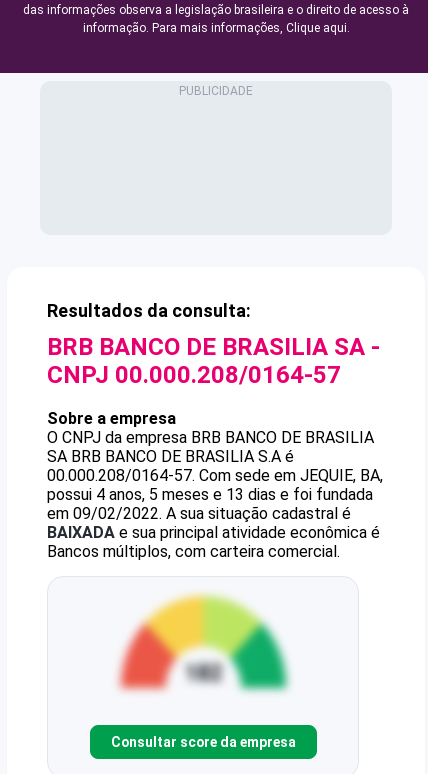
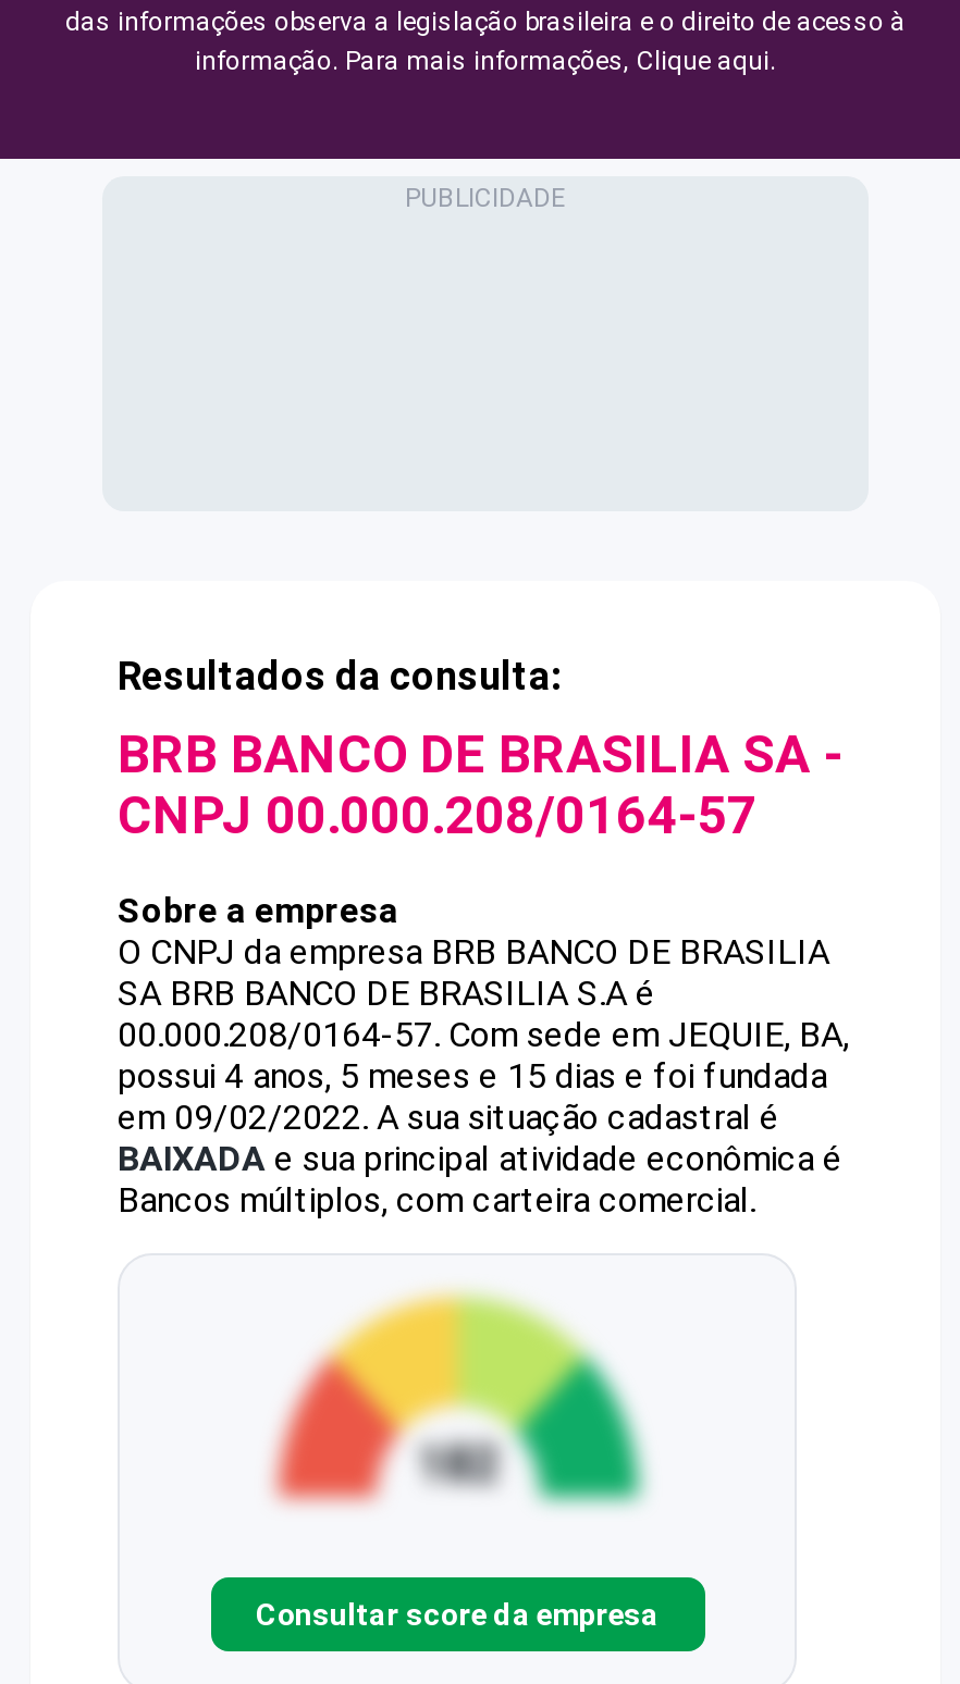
- possui 4 anos, 5 meses e 13 dias e foi fundada
+ possui 4 anos, 5 meses e 15 dias e foi fundada
